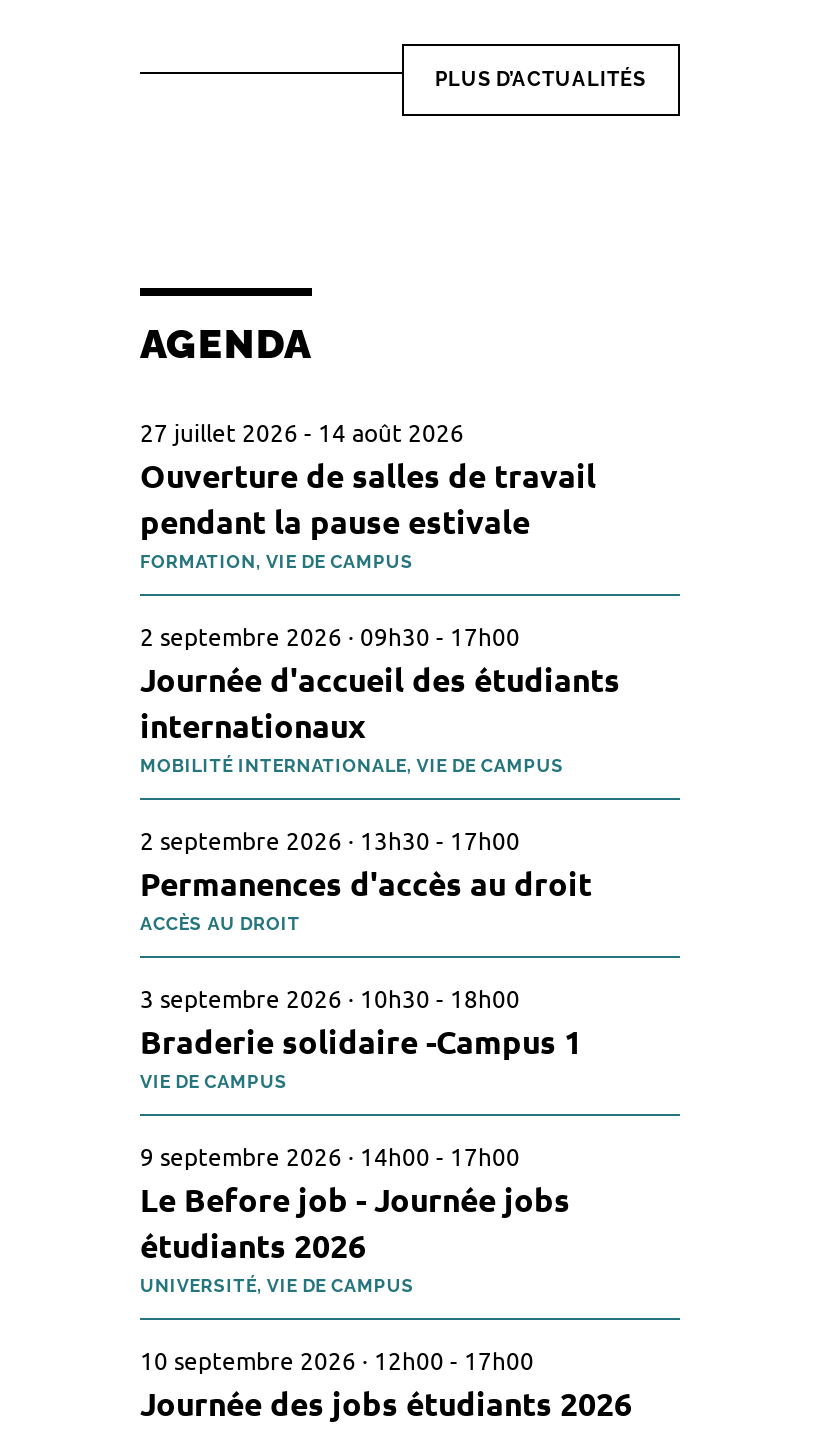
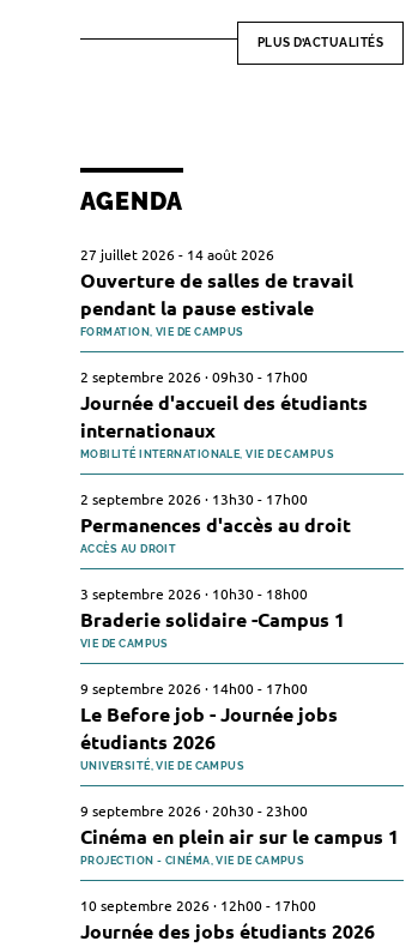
+ Cinéma en plein air sur le campus 1

+ 9 septembre 2026 · 20h30 - 23h00
+ PROJECTION - CINÉMA, VIE DE CAMPUS
